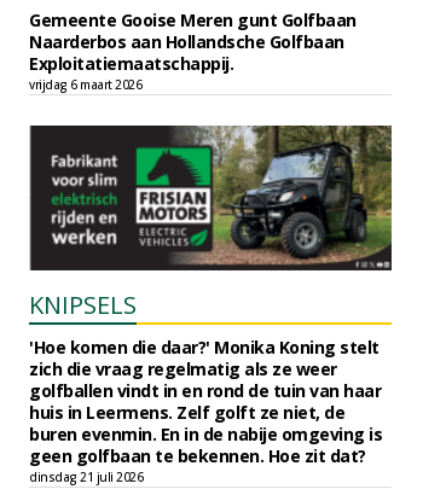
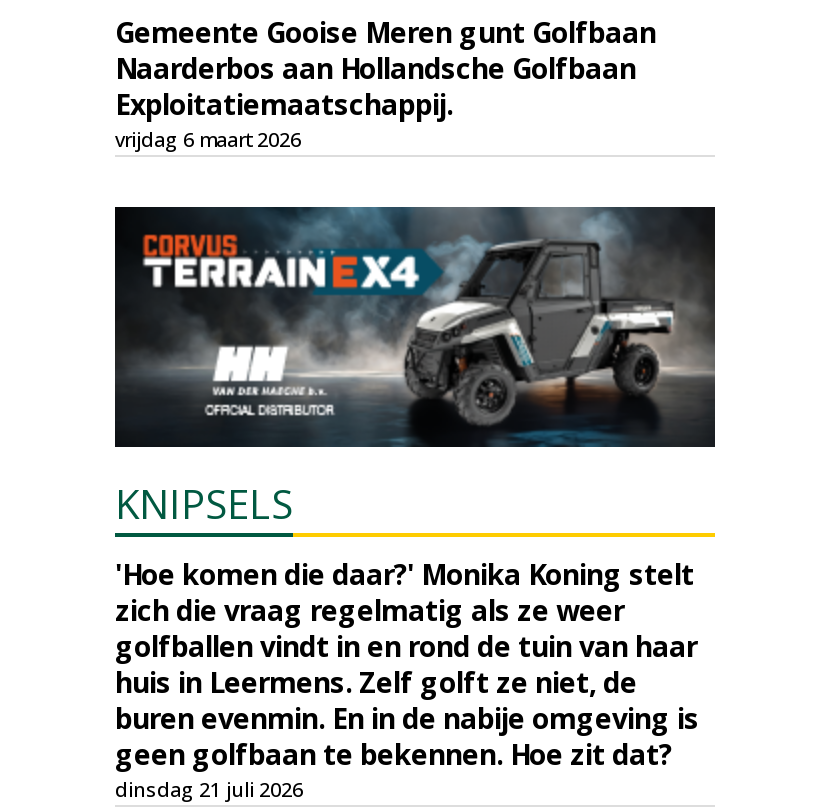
- [image]
+ [image]
